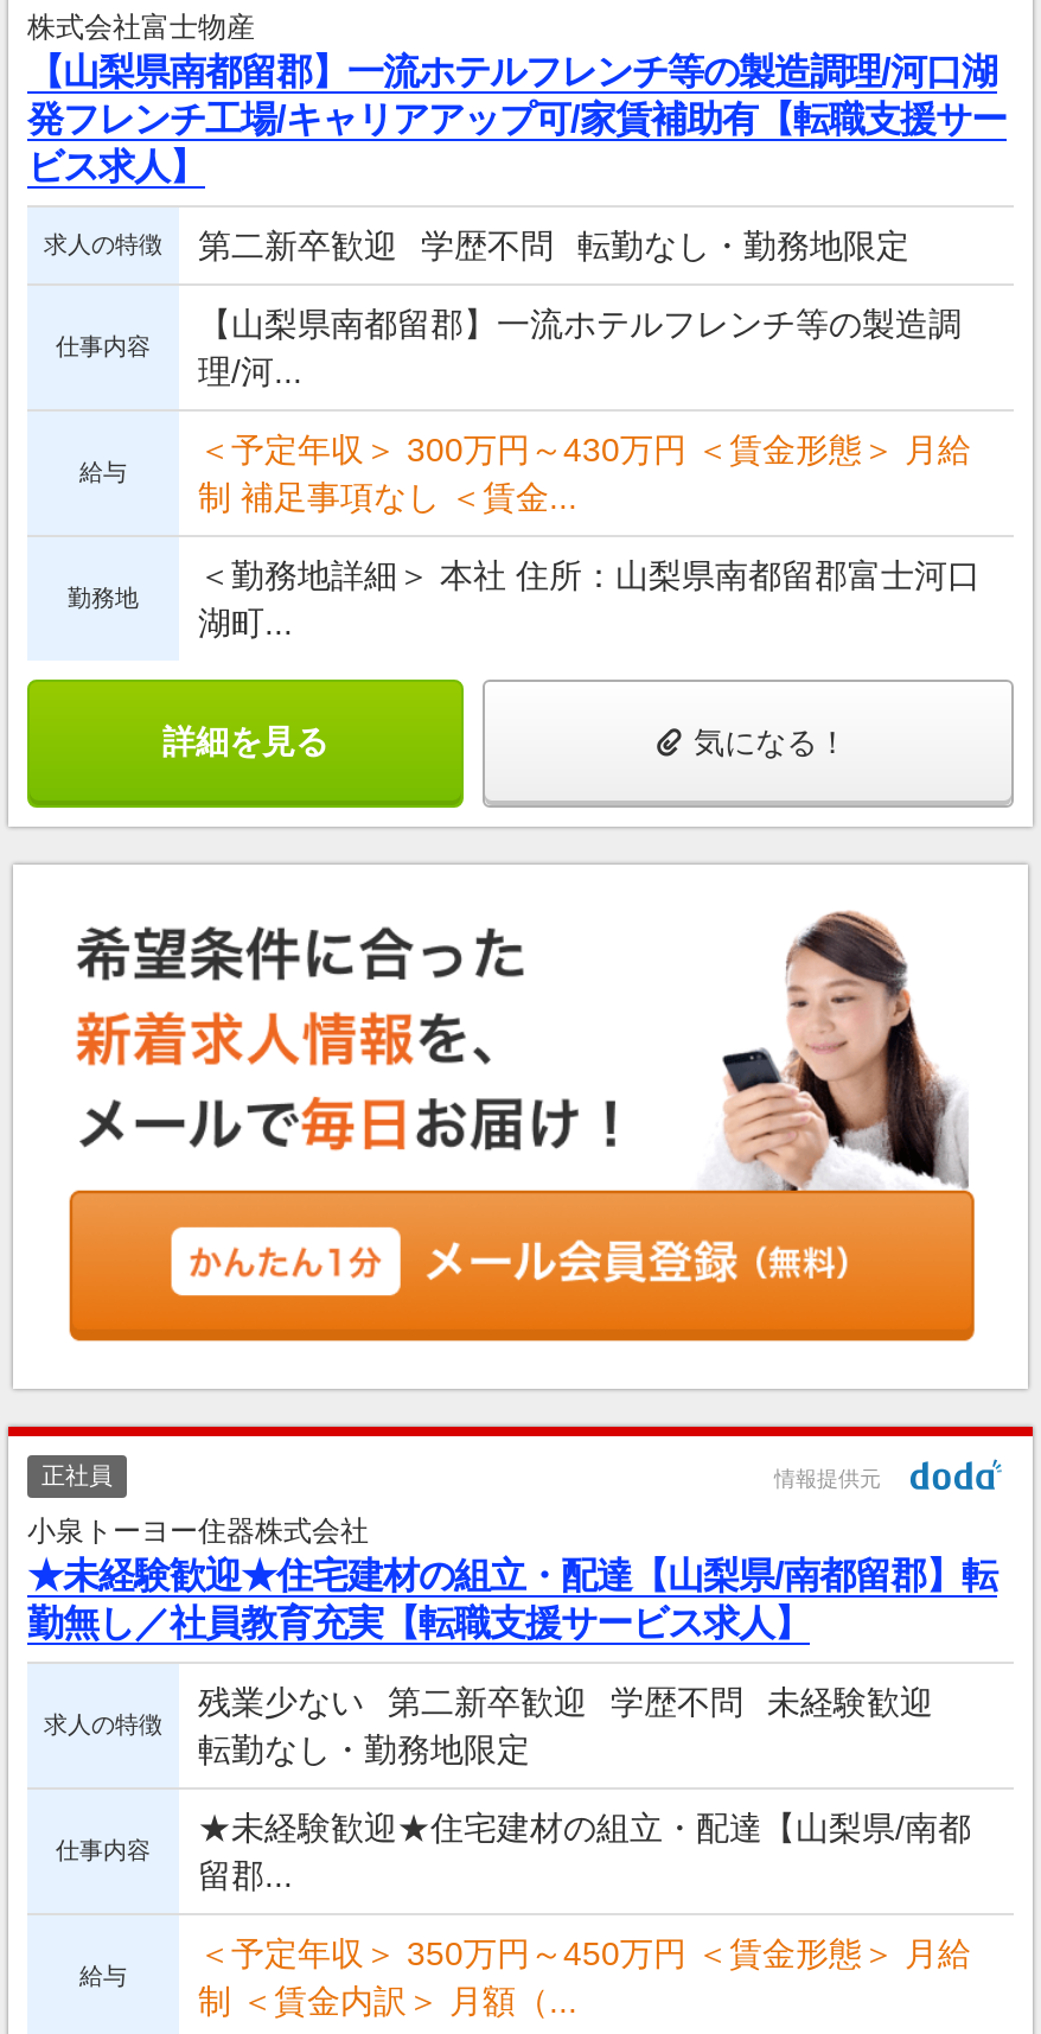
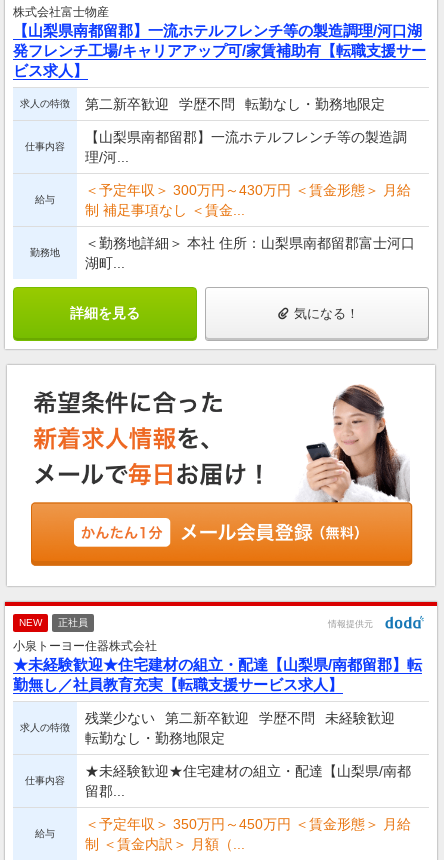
+ NEW
